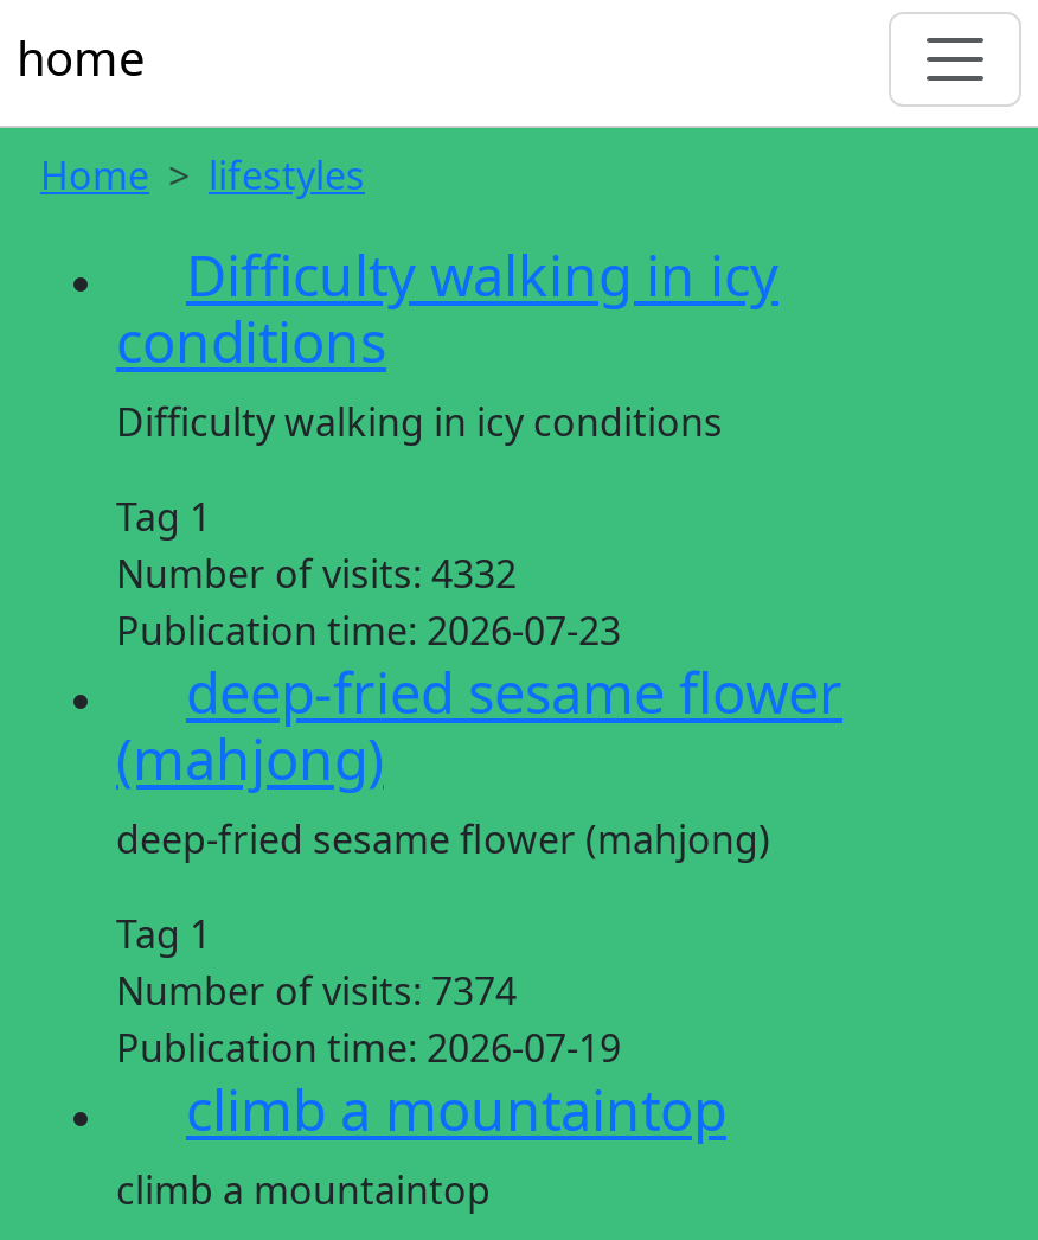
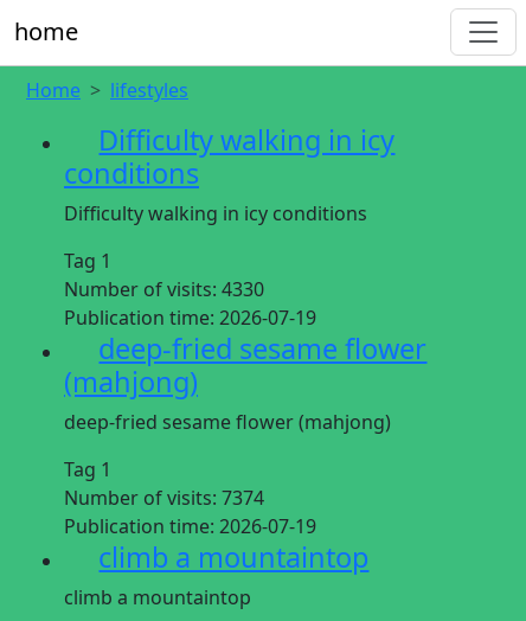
- Number of visits: 4332
+ Number of visits: 4330

- Publication time: 2026-07-23
+ Publication time: 2026-07-19
